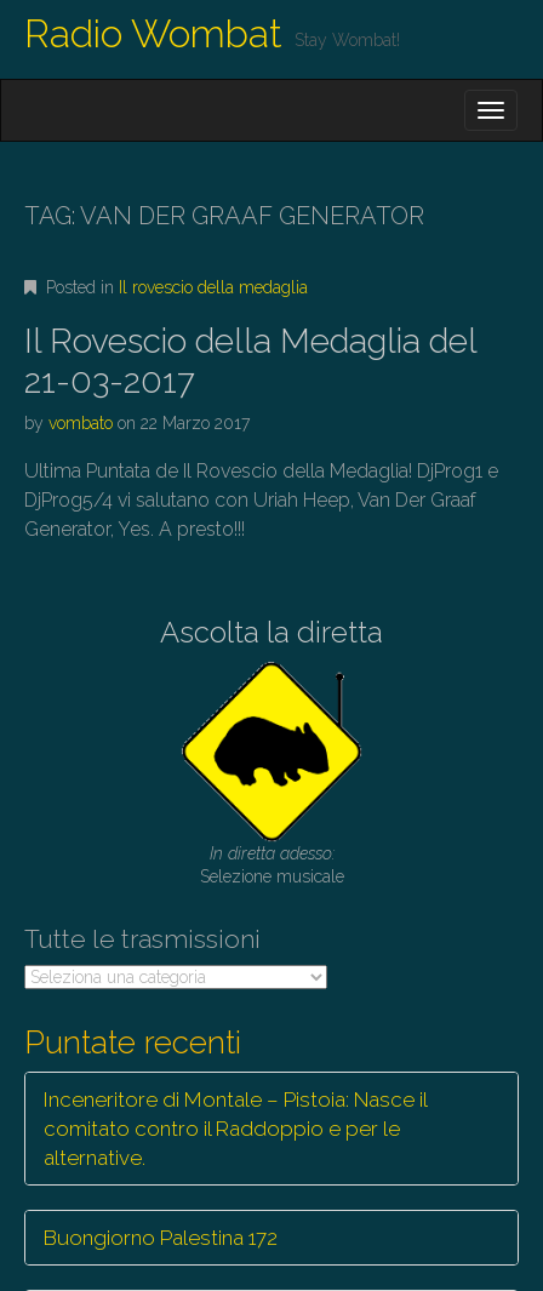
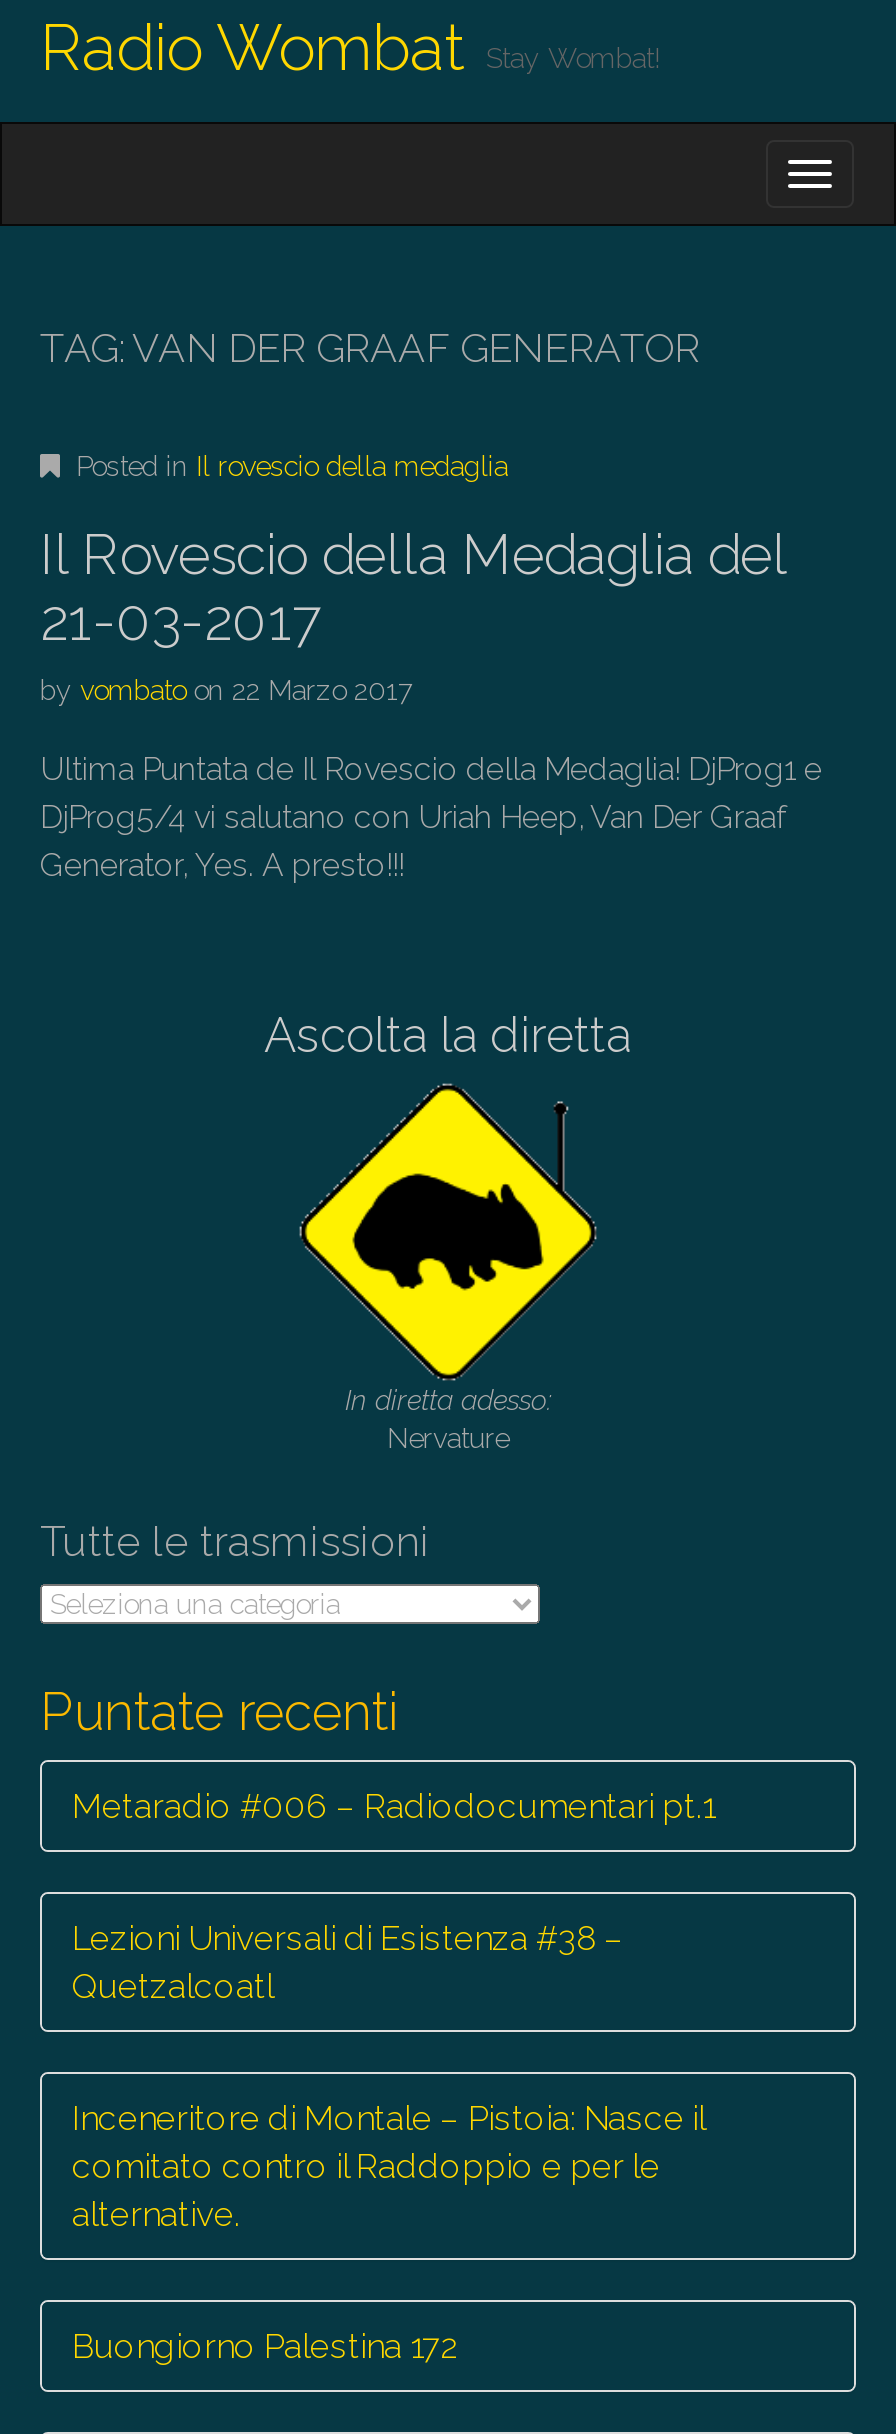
- Selezione musicale
+ Nervature

+ Metaradio #006 – Radiodocumentari pt.1
+ Lezioni Universali di Esistenza #38 –
+ Quetzalcoatl
